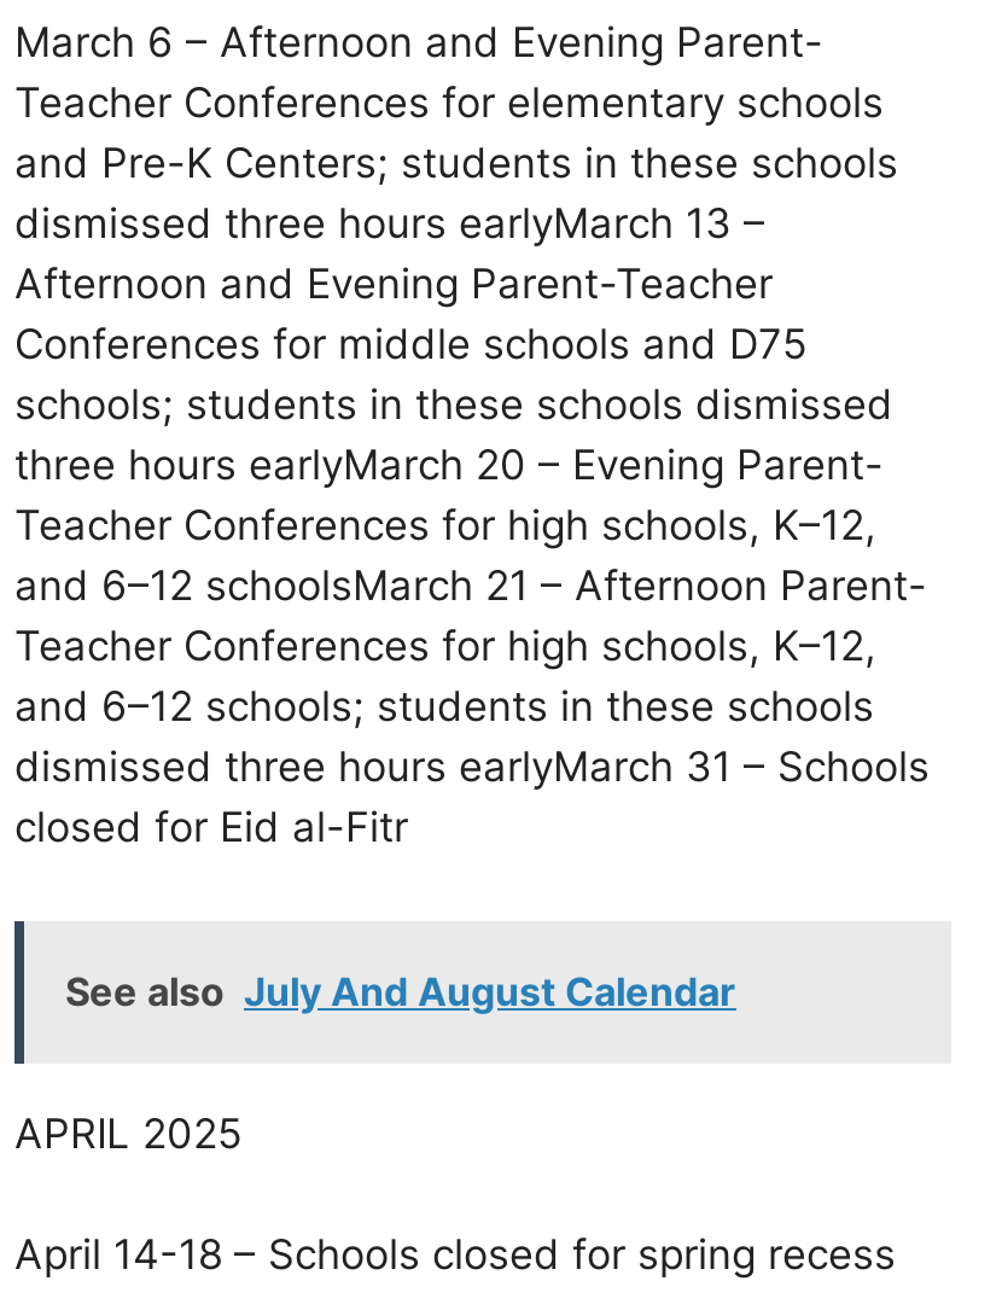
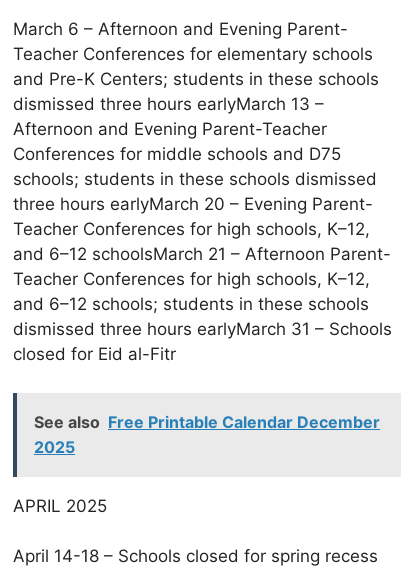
- See also July And August Calendar
+ See also Free Printable Calendar December
+ 2025
